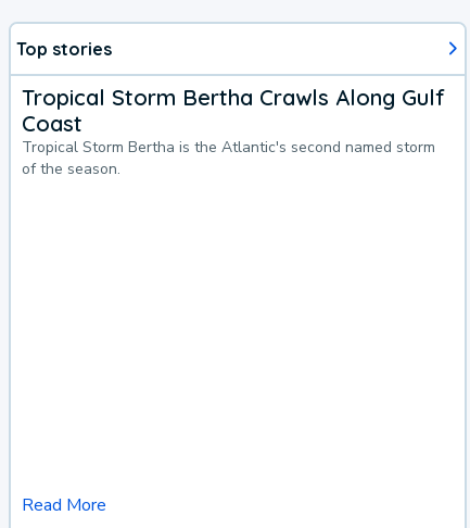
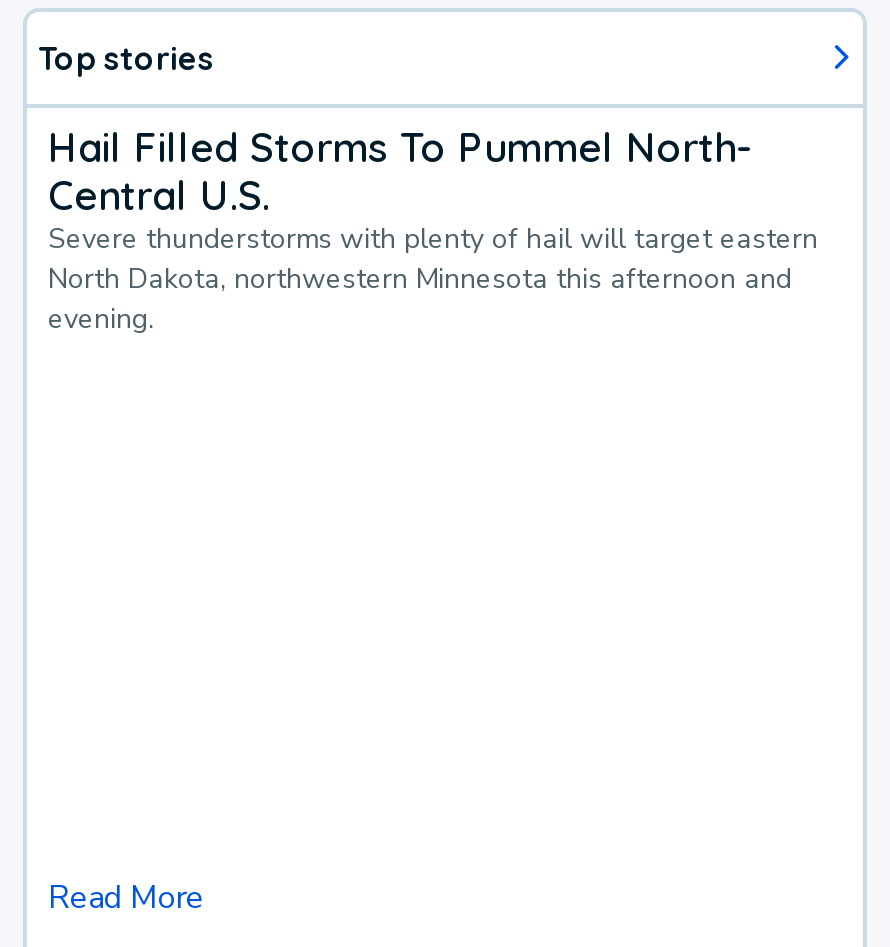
- Tropical Storm Bertha Crawls Along Gulf
- Coast
- Tropical Storm Bertha is the Atlantic's second named storm
- of the season.
+ Hail Filled Storms To Pummel North-
+ Central U.S.
+ Severe thunderstorms with plenty of hail will target eastern
+ North Dakota, northwestern Minnesota this afternoon and
+ evening.
